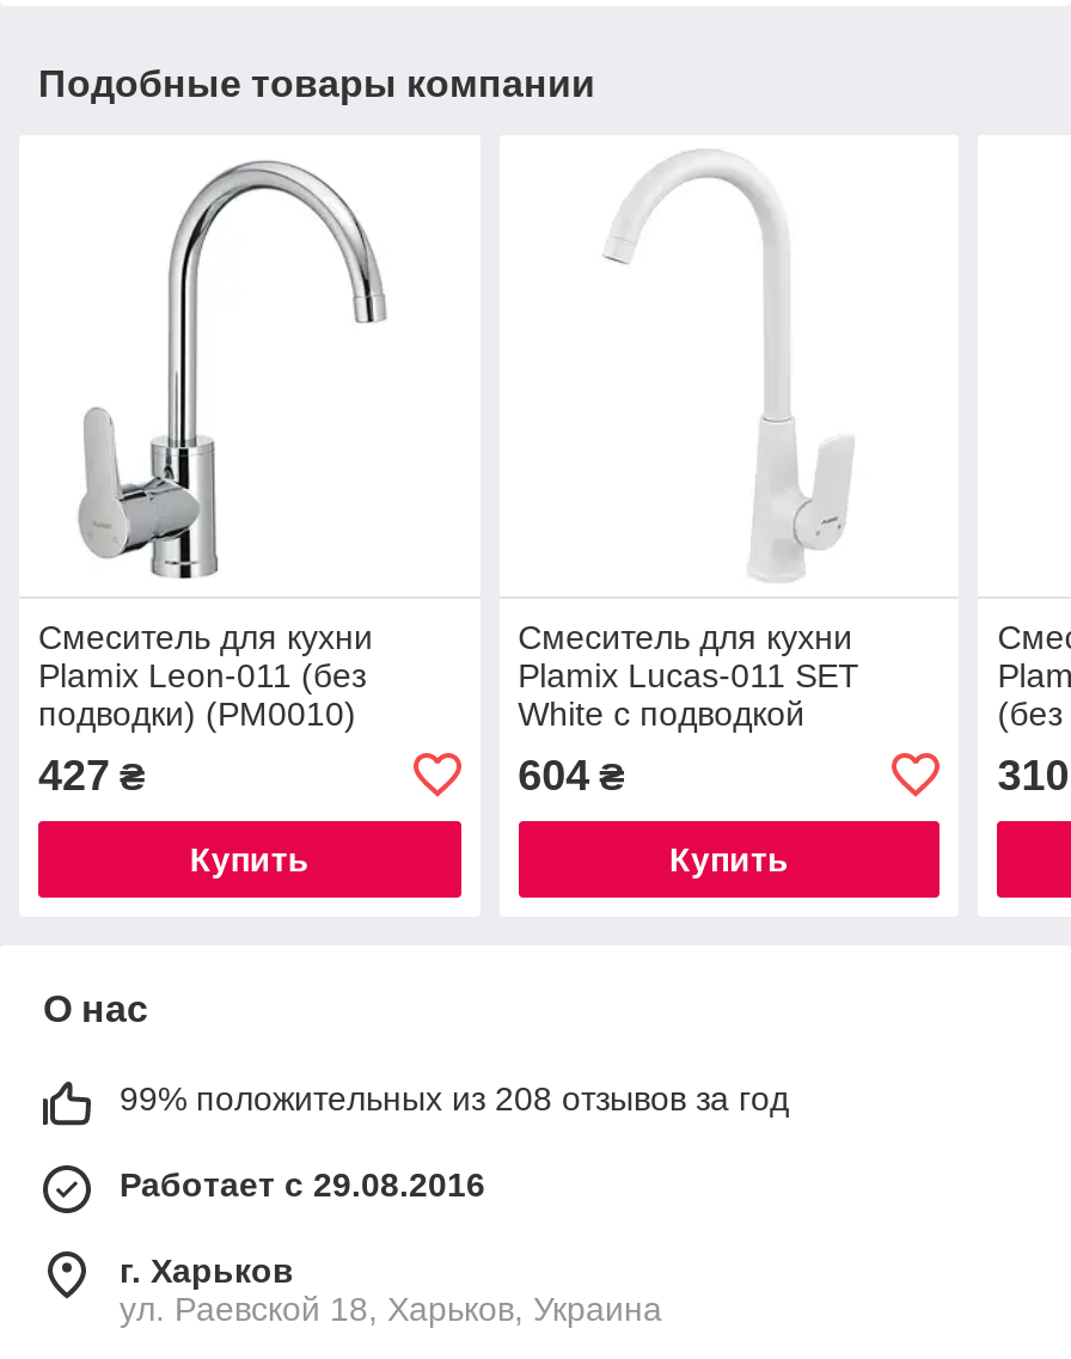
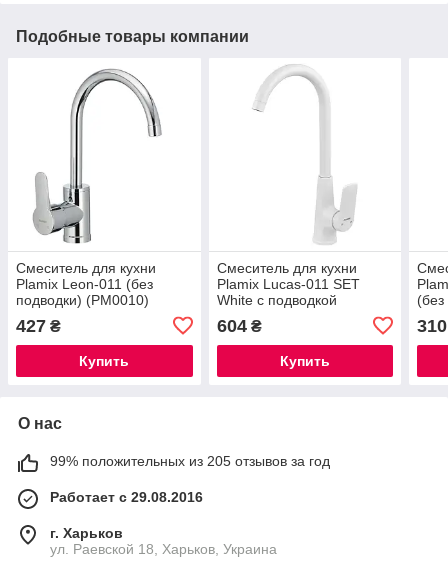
- 99% положительных из 208 отзывов за год
+ 99% положительных из 205 отзывов за год
